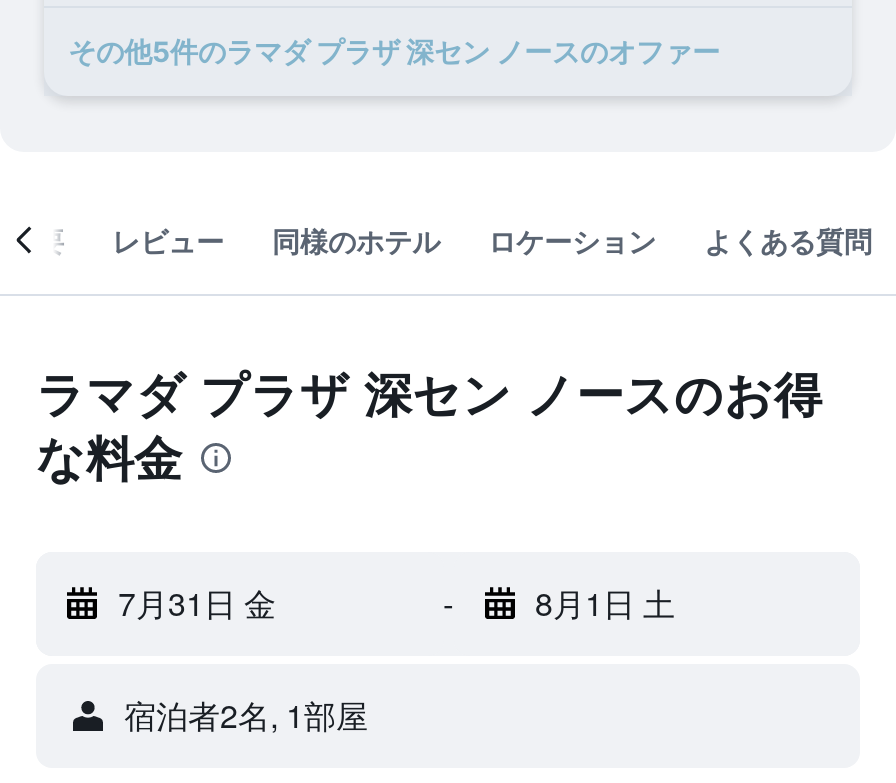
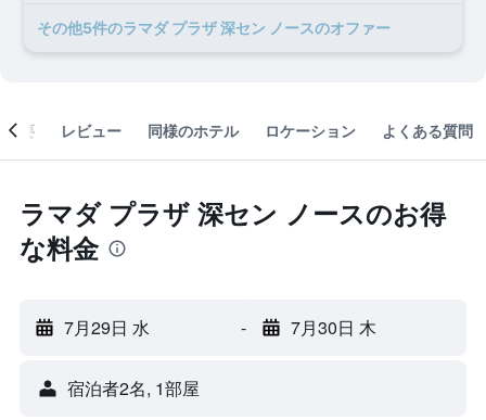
- 7月31日 金
+ 7月29日 水

- 8月1日 土
+ 7月30日 木
